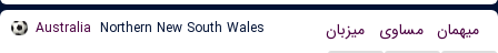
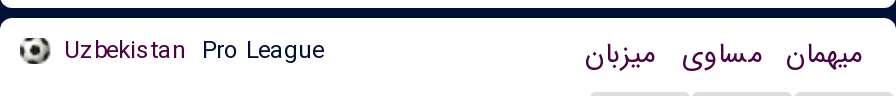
- Australia Northern New South Wales
+ Uzbekistan Pro League
